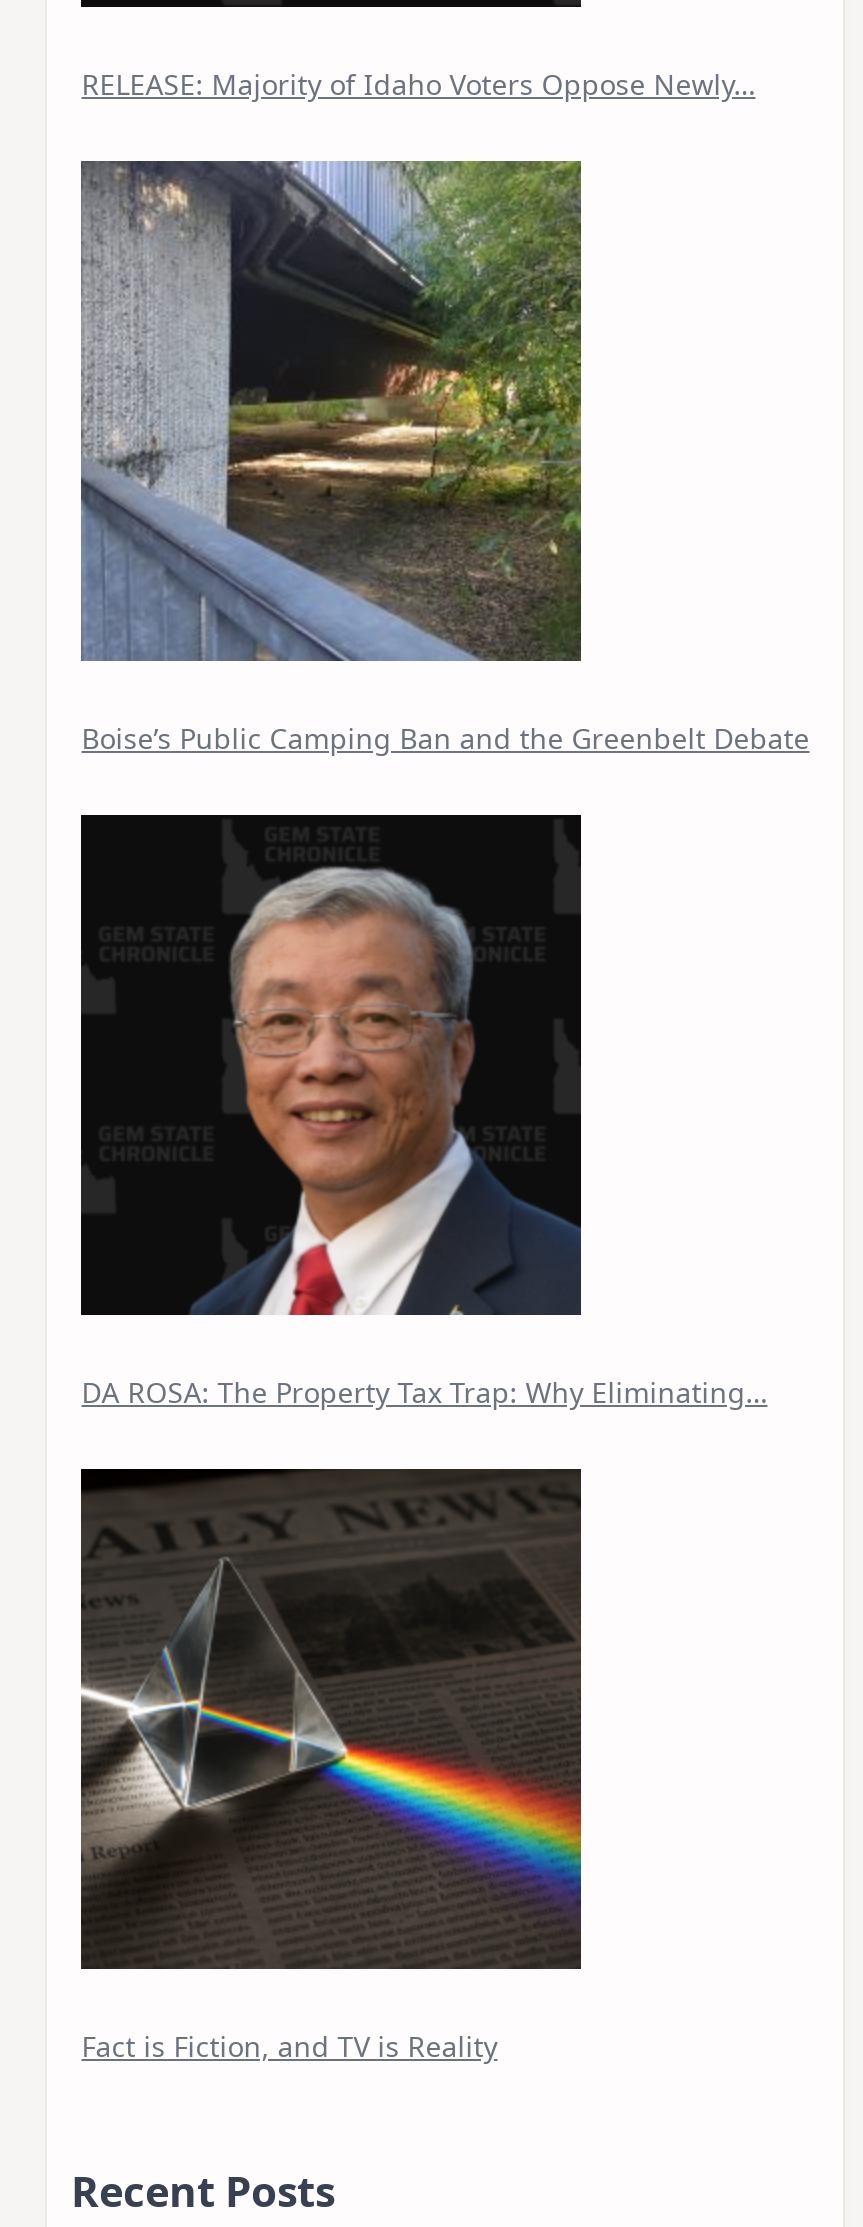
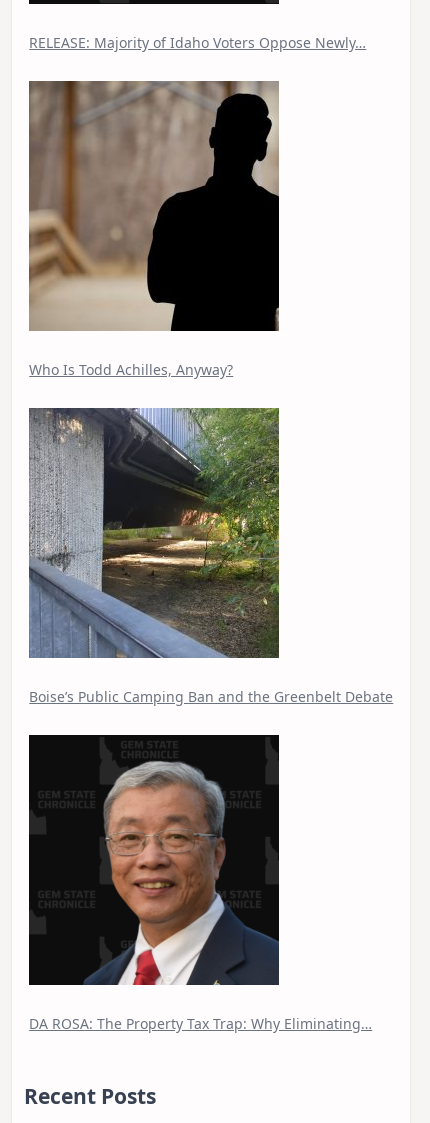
+ [image]
+ Who Is Todd Achilles, Anyway?

moved down: [image] | Boise’s Public Camping Ban and the Greenbelt Debate | DA ROSA: The Property Tax Trap: Why Eliminating…

- [image]
- Fact is Fiction, and TV is Reality
